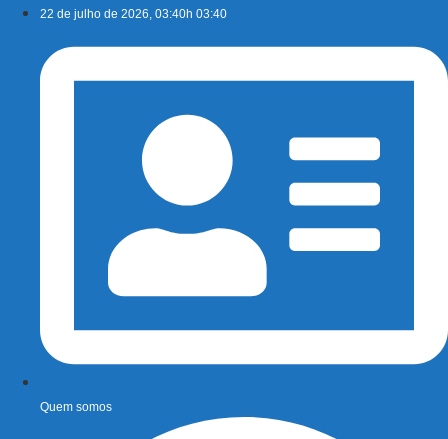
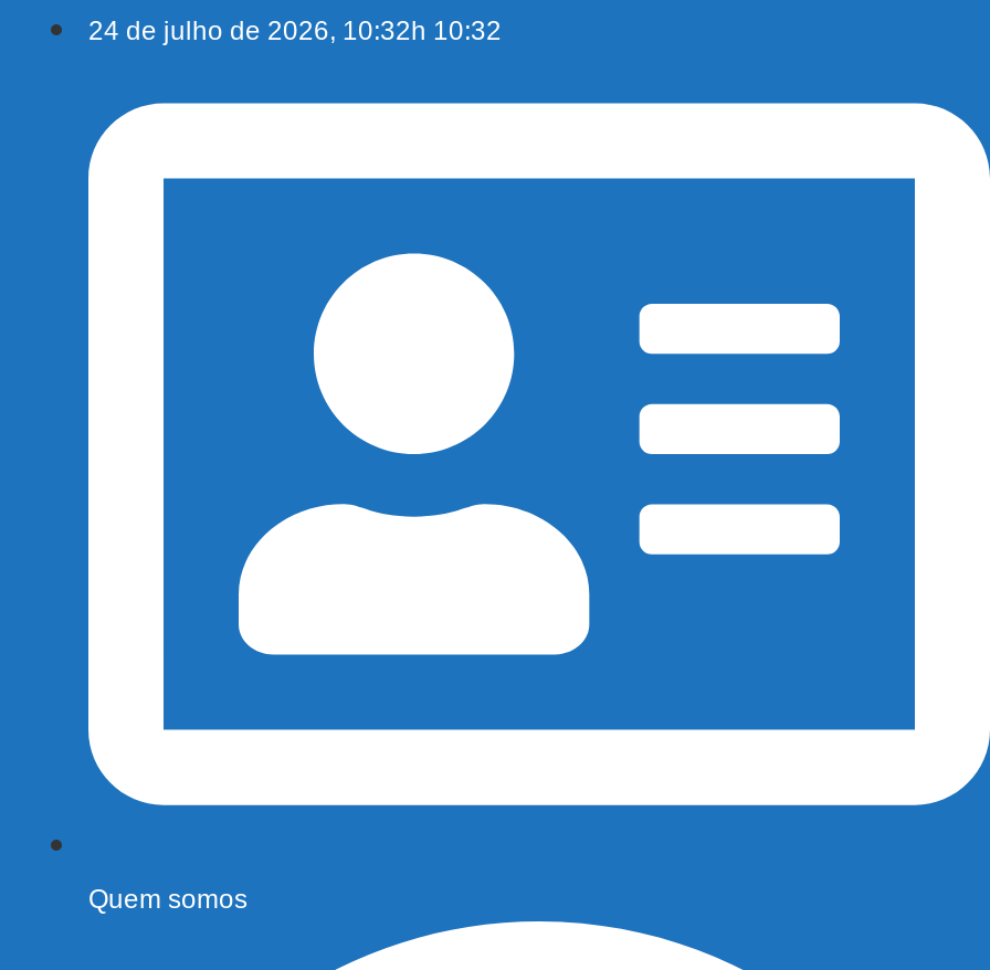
- 22 de julho de 2026, 03:40h 03:40
+ 24 de julho de 2026, 10:32h 10:32
